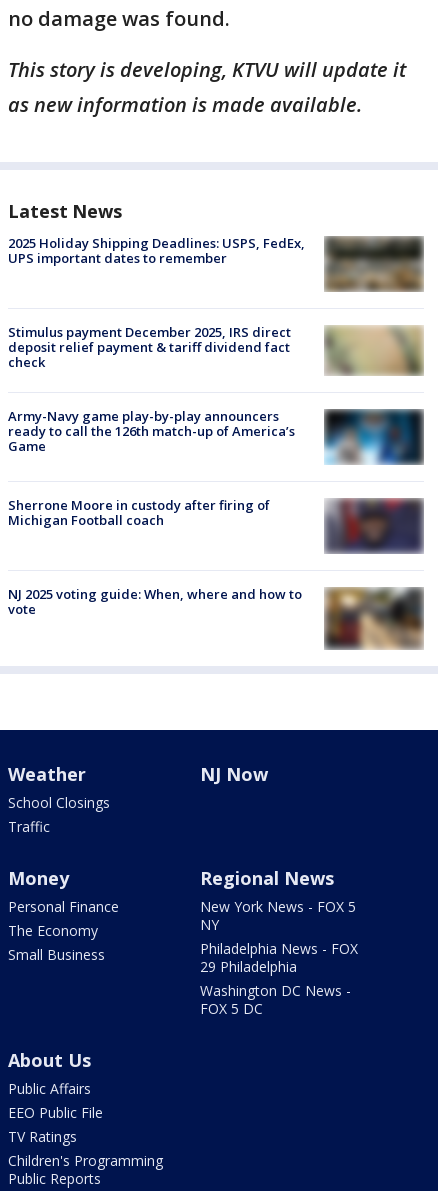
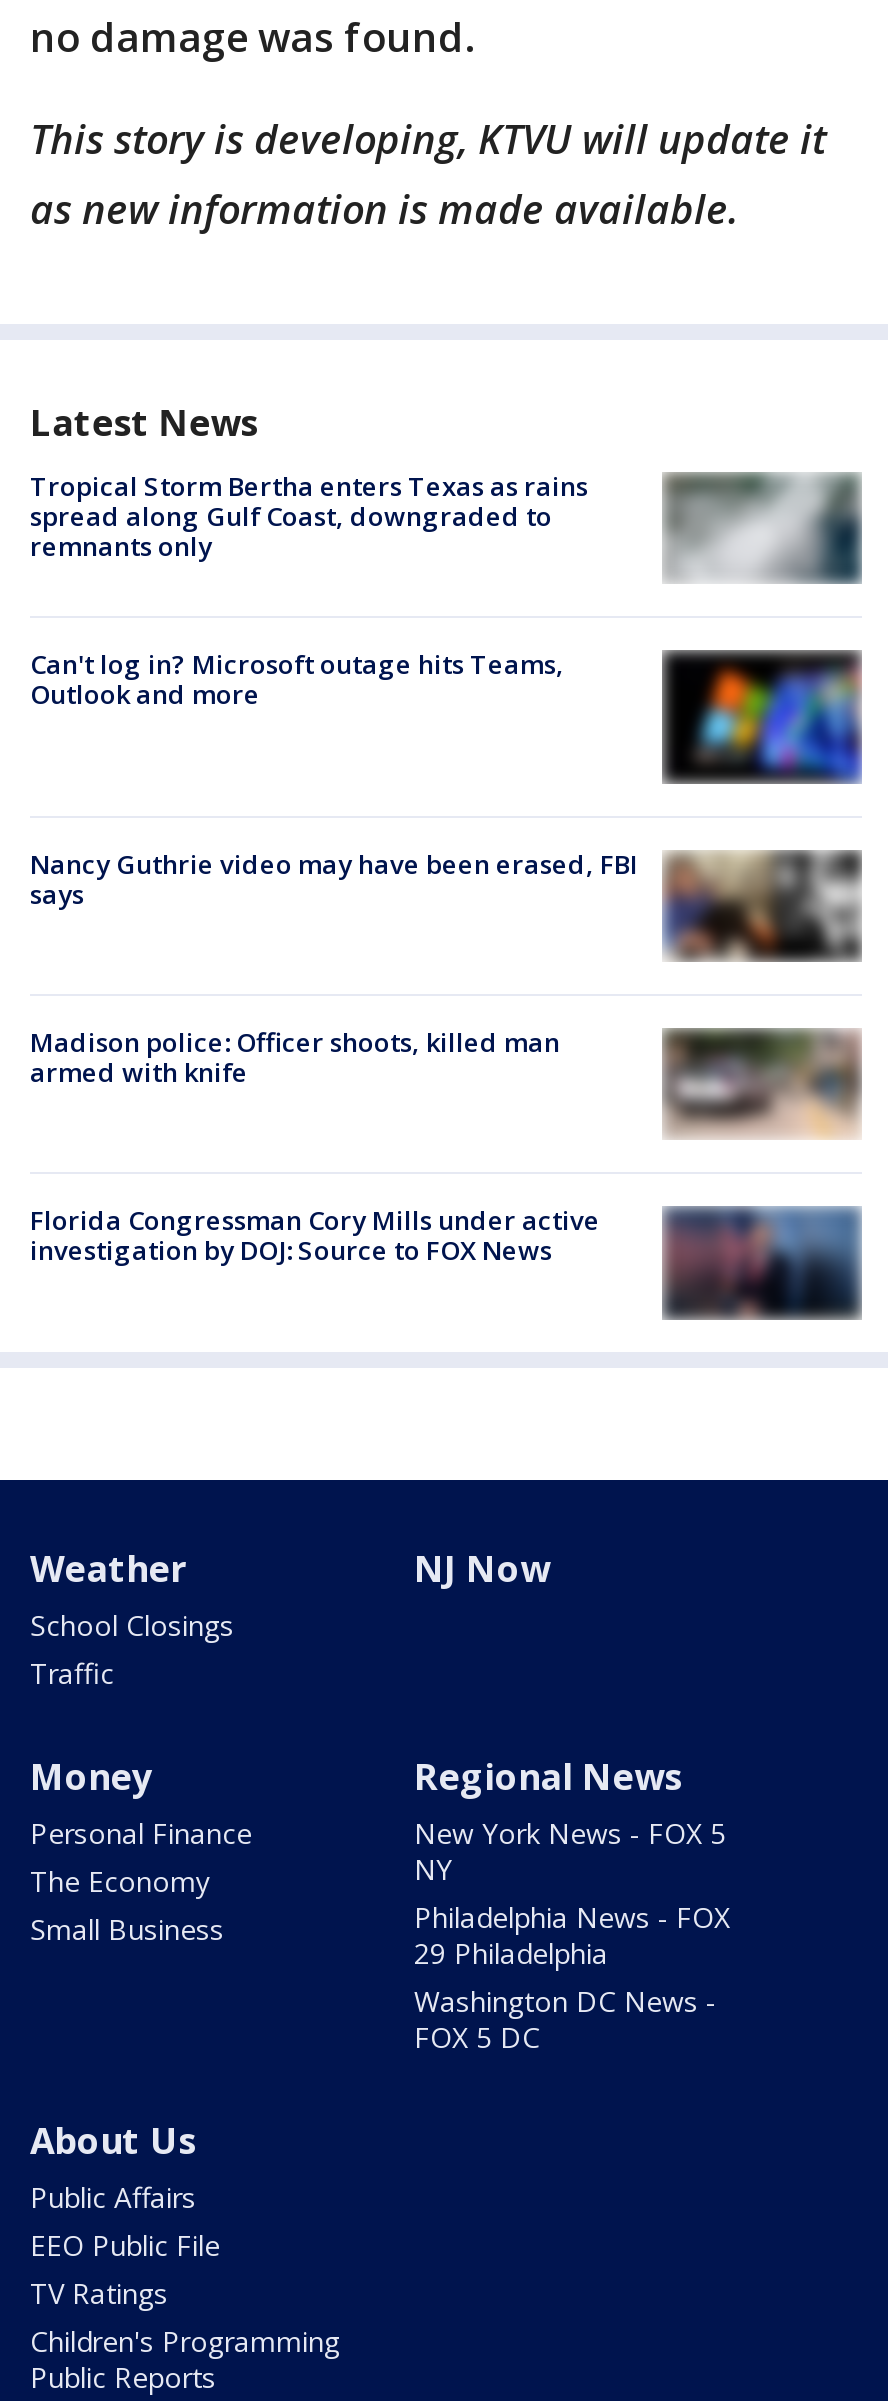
- [image]
- 2025 Holiday Shipping Deadlines: USPS, FedEx,
- UPS important dates to remember
+ [image]
+ Tropical Storm Bertha enters Texas as rains
+ spread along Gulf Coast, downgraded to
+ remnants only

- Stimulus payment December 2025, IRS direct
- deposit relief payment & tariff dividend fact
- check
+ Can't log in? Microsoft outage hits Teams,
+ Outlook and more

- [image]
+ [image]

- [image]
- Army-Navy game play-by-play announcers
- ready to call the 126th match-up of America’s
- Game
+ [image]
+ Nancy Guthrie video may have been erased, FBI
+ says

- Sherrone Moore in custody after firing of
- Michigan Football coach
+ Madison police: Officer shoots, killed man
+ armed with knife

- [image]
+ [image]

- [image]
- NJ 2025 voting guide: When, where and how to
- vote
+ [image]
+ Florida Congressman Cory Mills under active
+ investigation by DOJ: Source to FOX News
